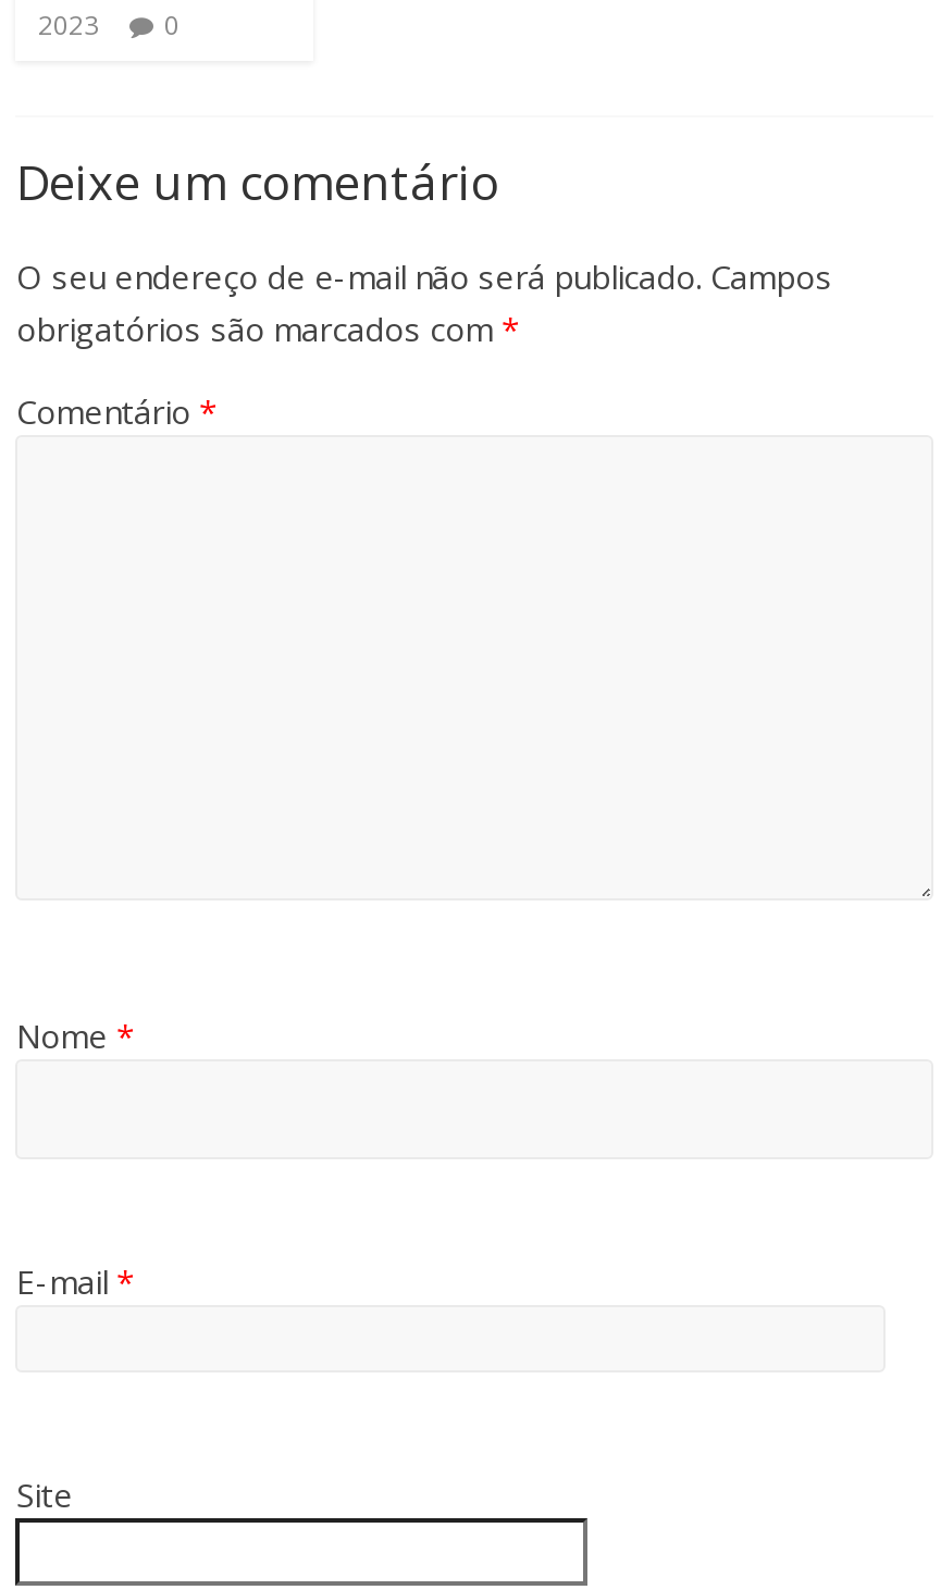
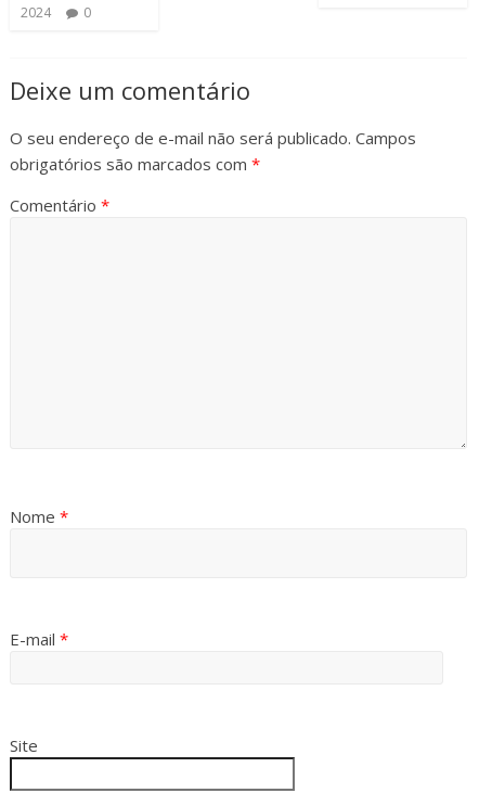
- 2023 0
+ 2024 0
